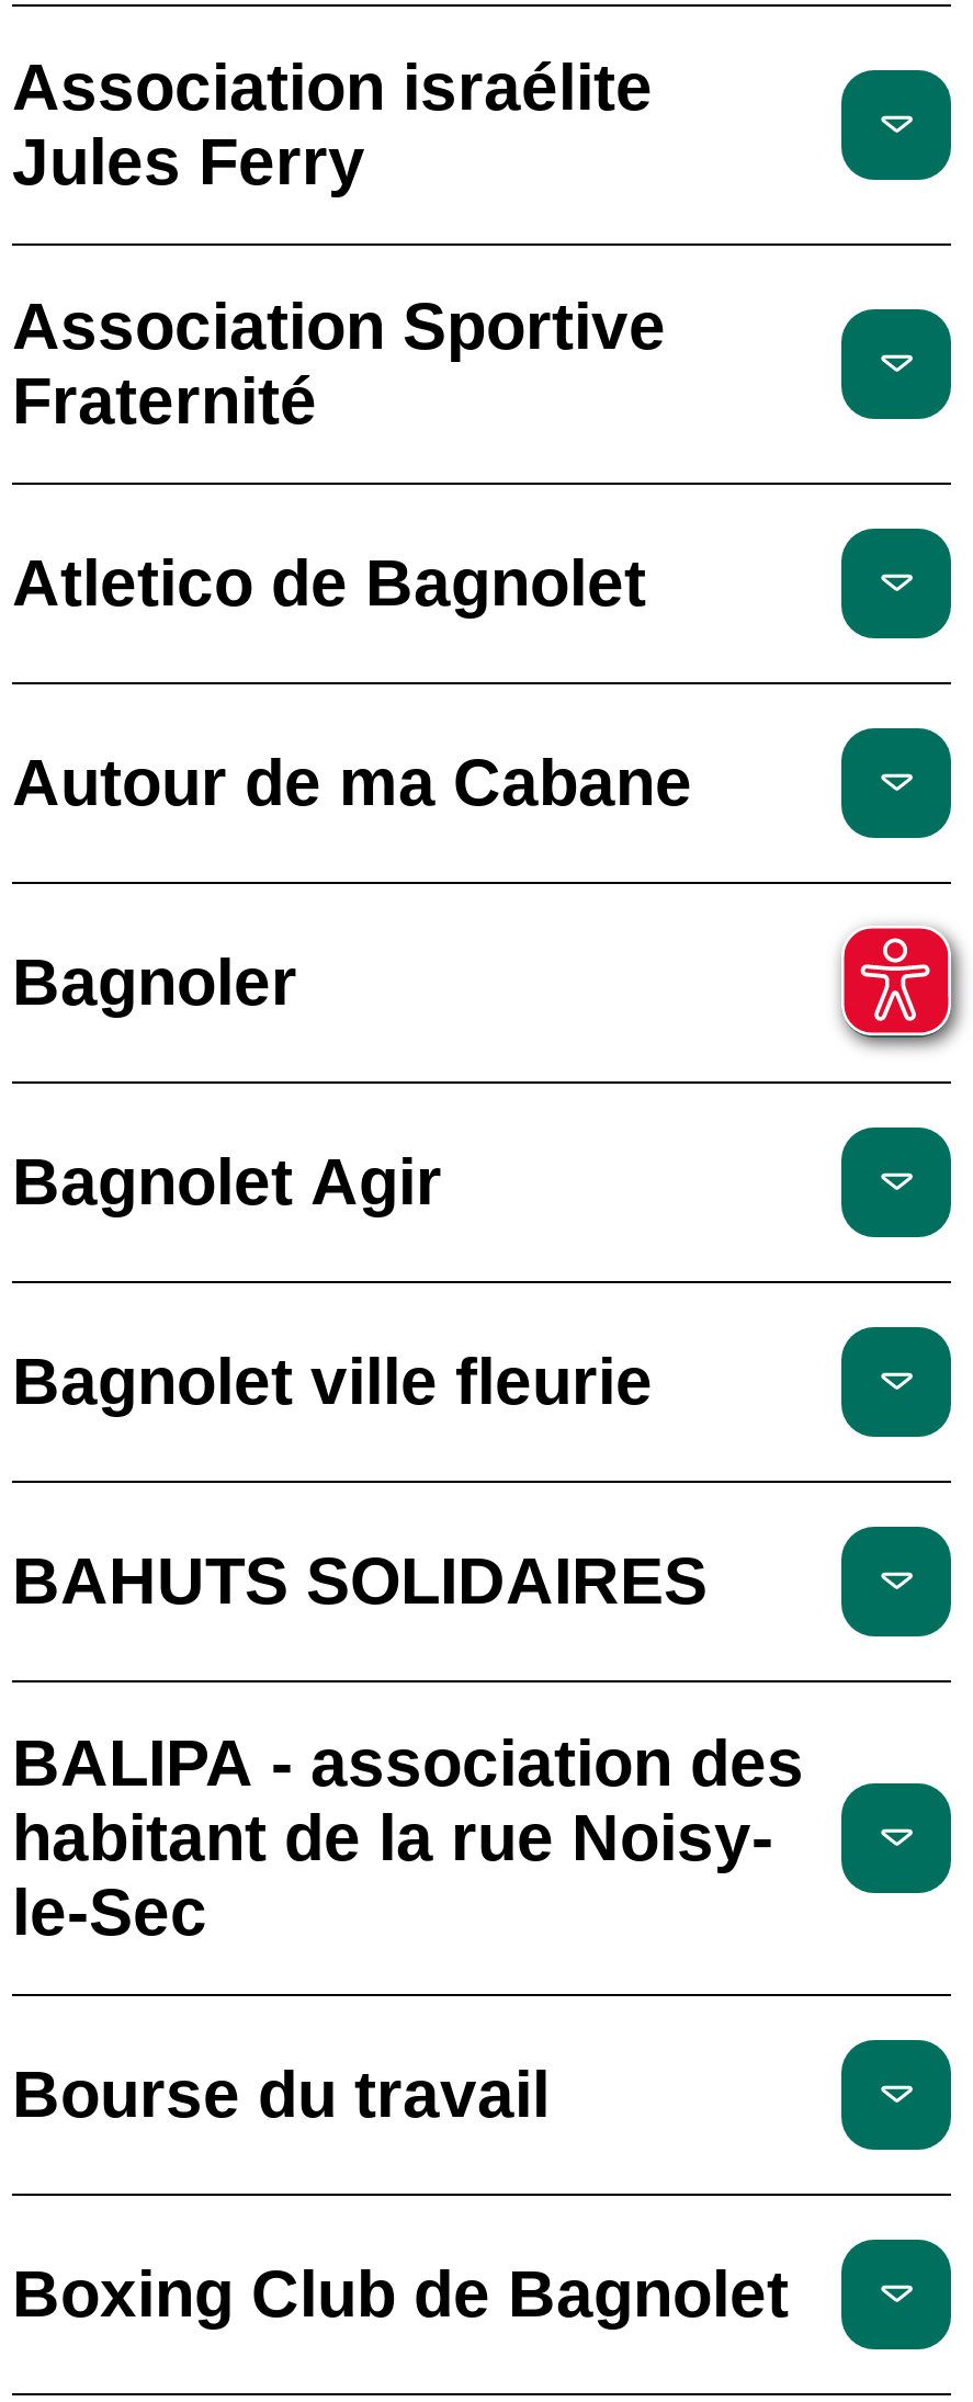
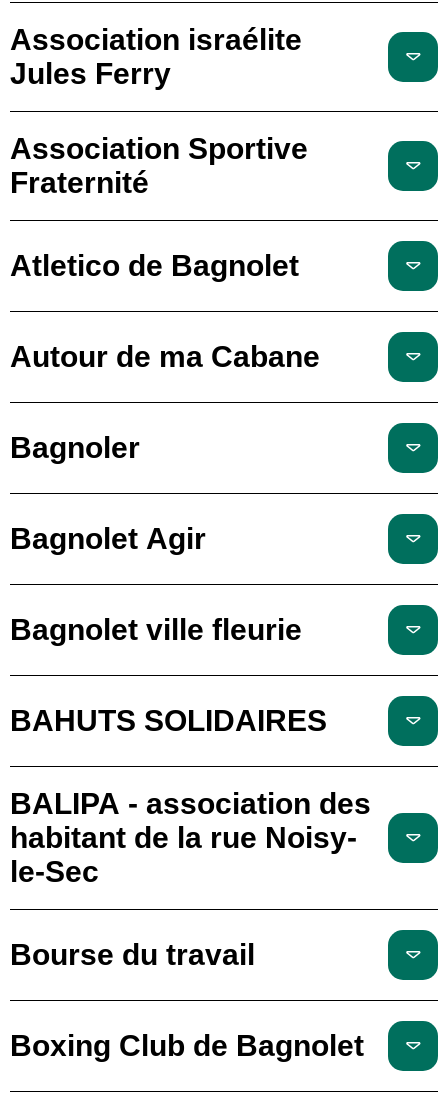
- [image]
+ [image]
